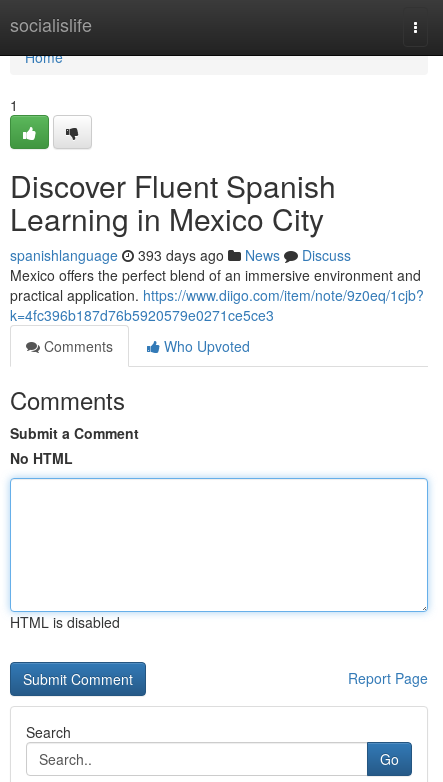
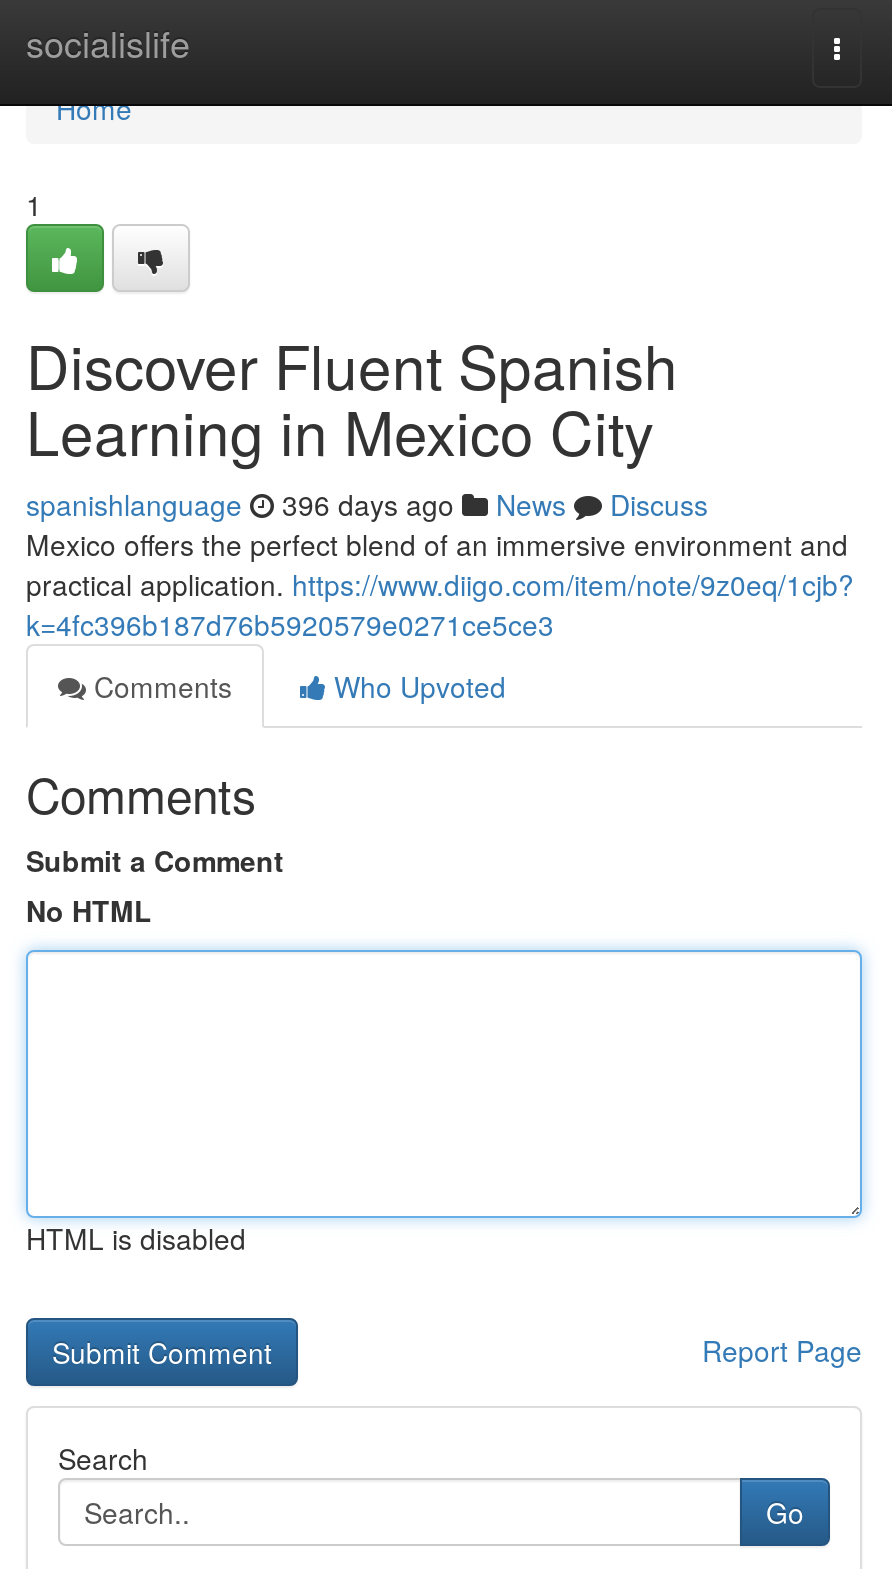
- spanishlanguage 393 days ago News Discuss
+ spanishlanguage 396 days ago News Discuss
